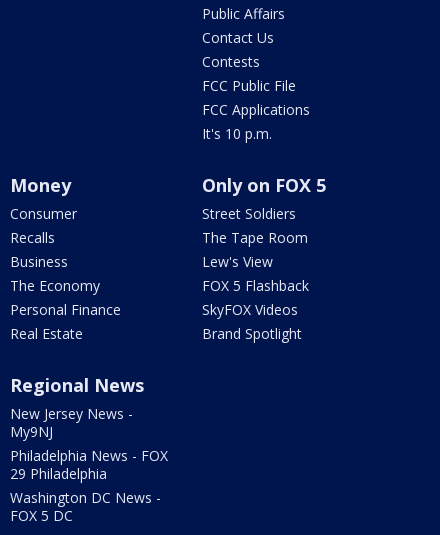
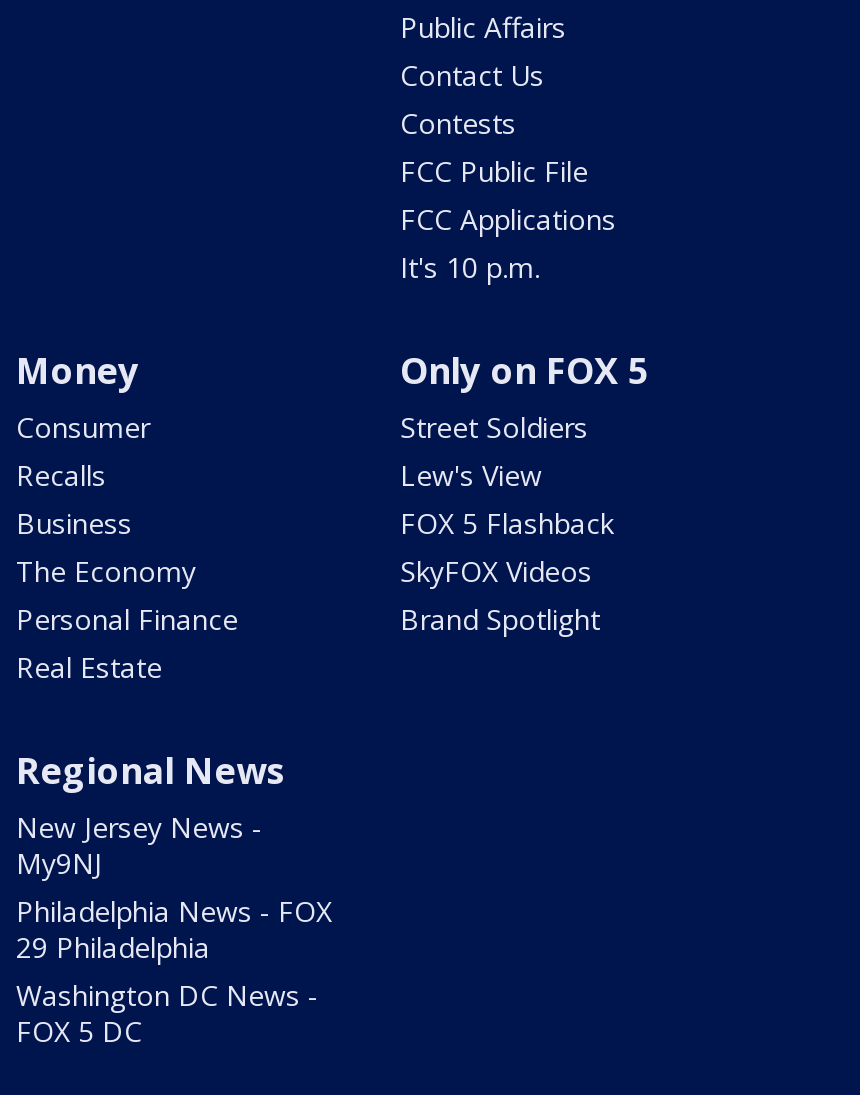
- The Tape Room

moved up: Lew's View | FOX 5 Flashback | SkyFOX Videos | Brand Spotlight
